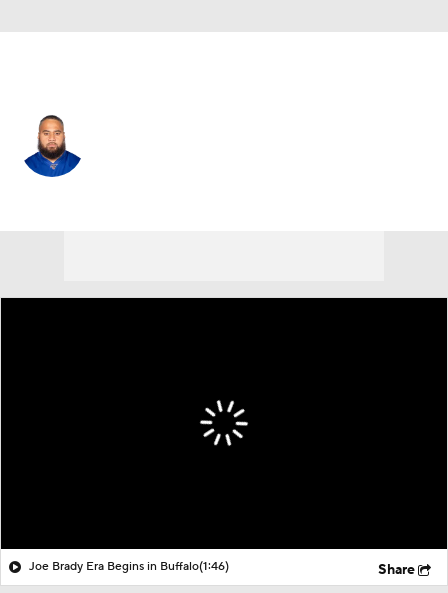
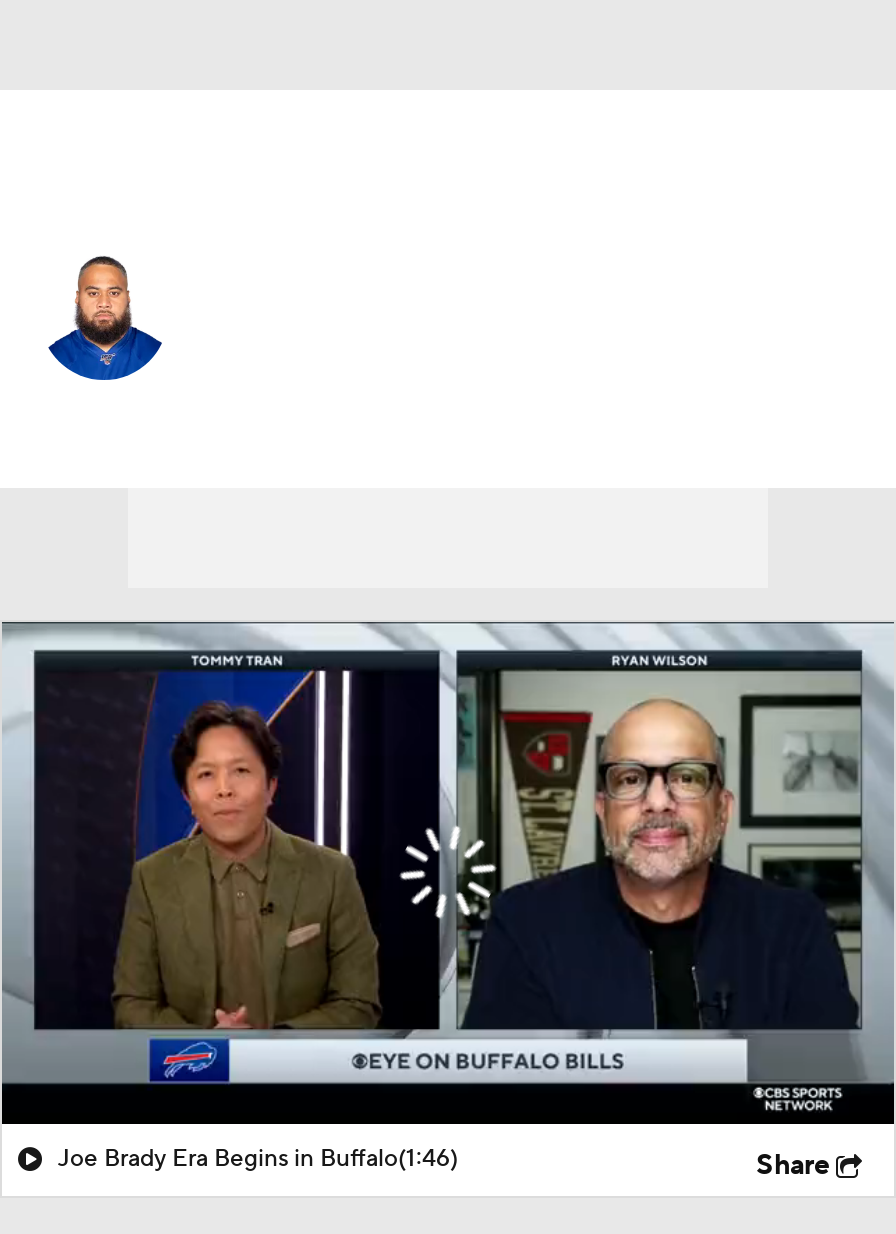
+ [image]
